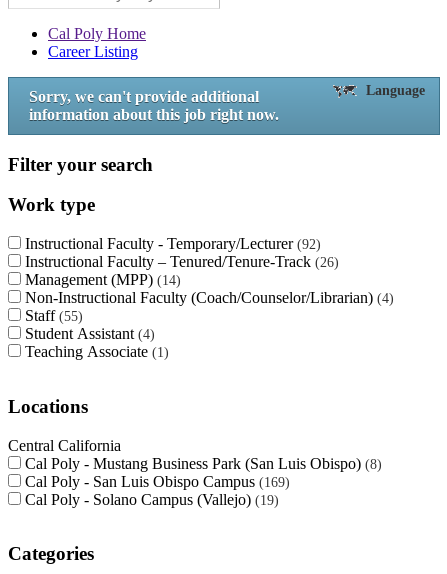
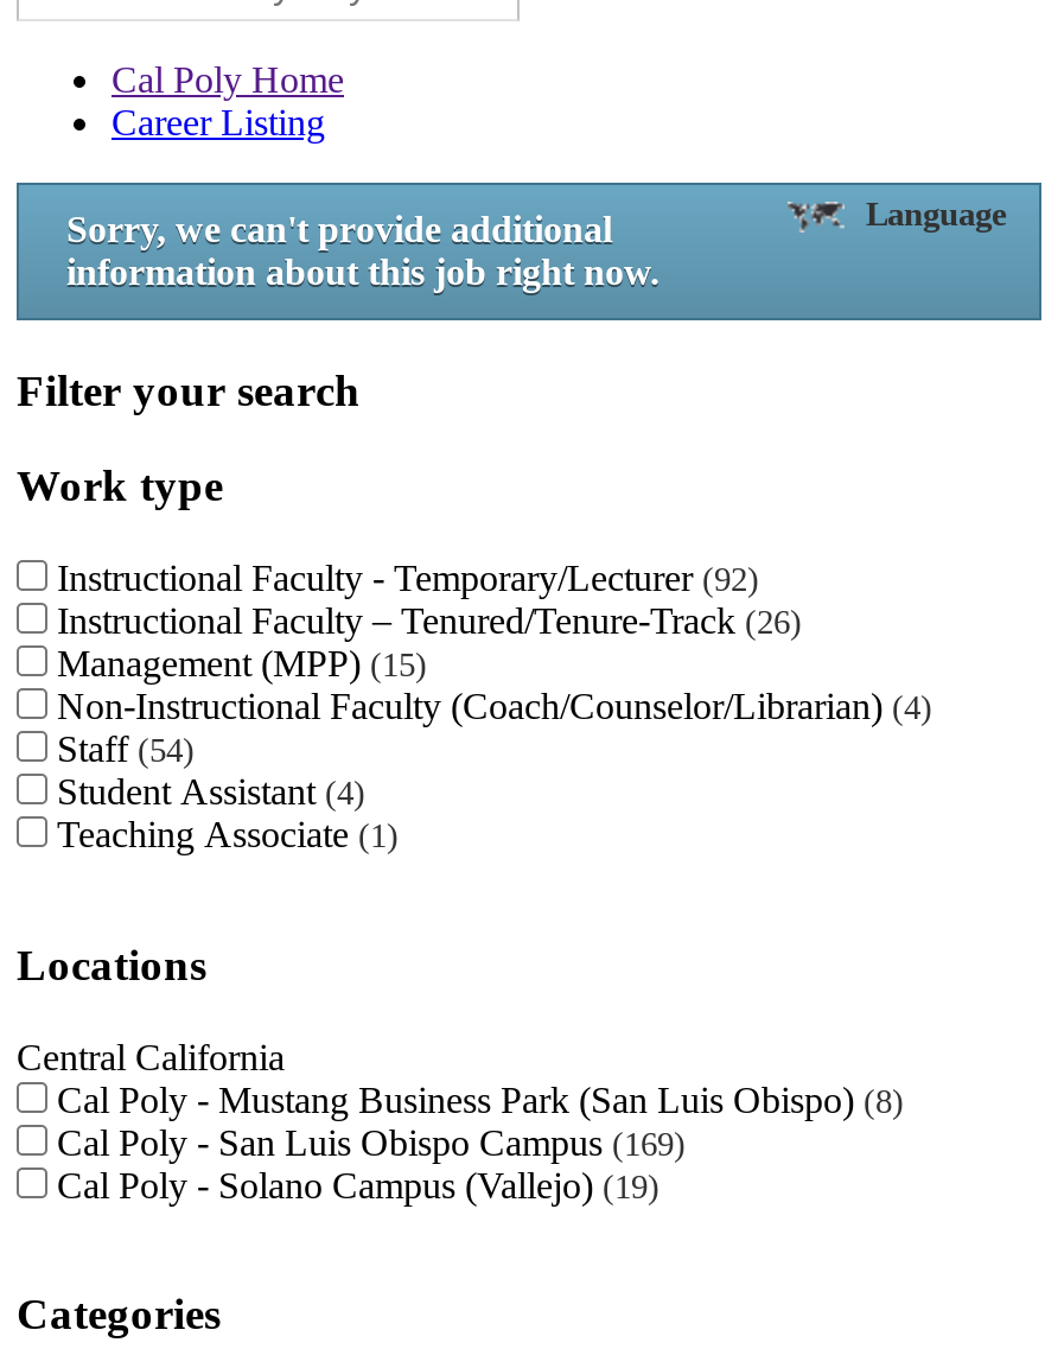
- Management (MPP) 14
+ Management (MPP) 15

- Staff 55
+ Staff 54
